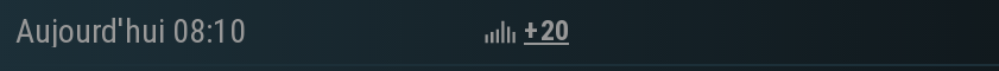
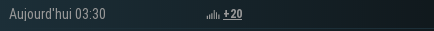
- Aujourd'hui 08:10
+ Aujourd'hui 03:30
